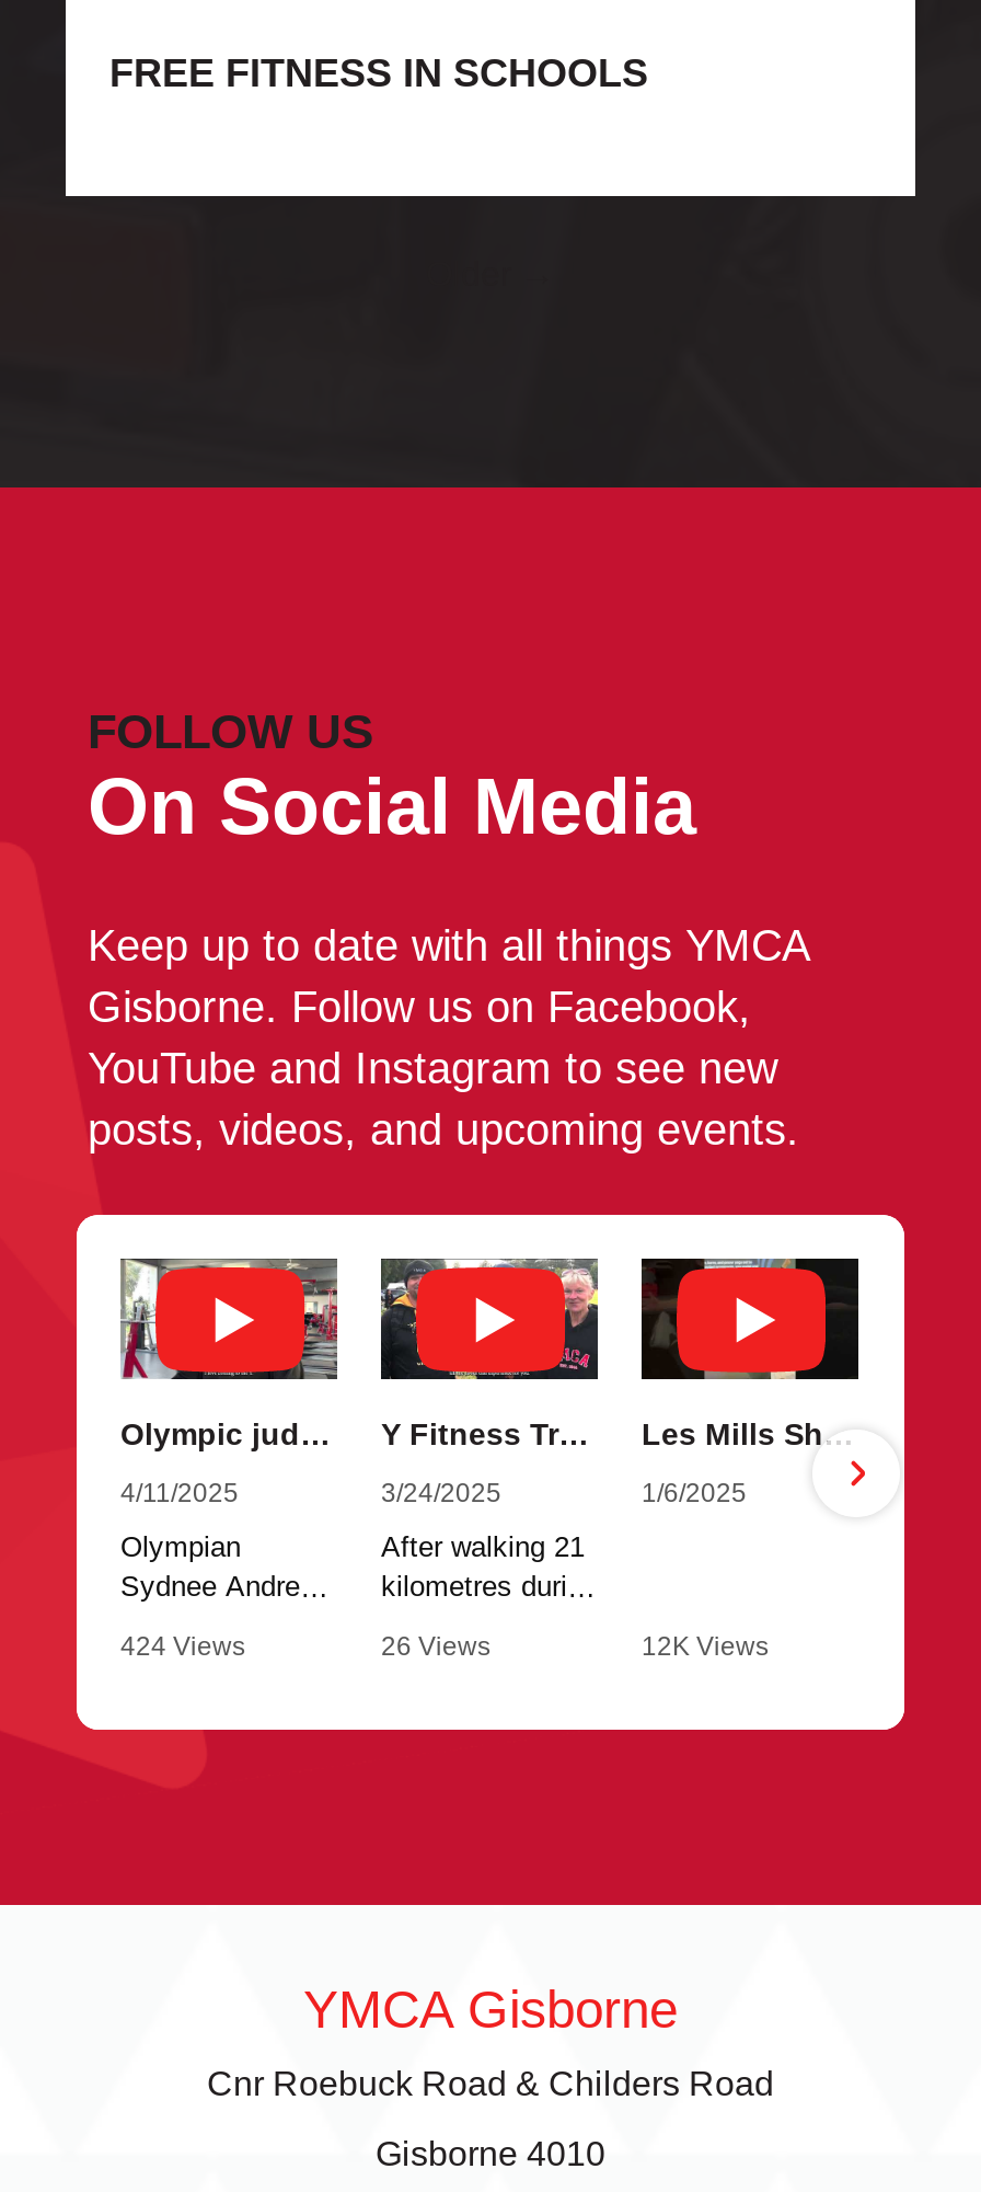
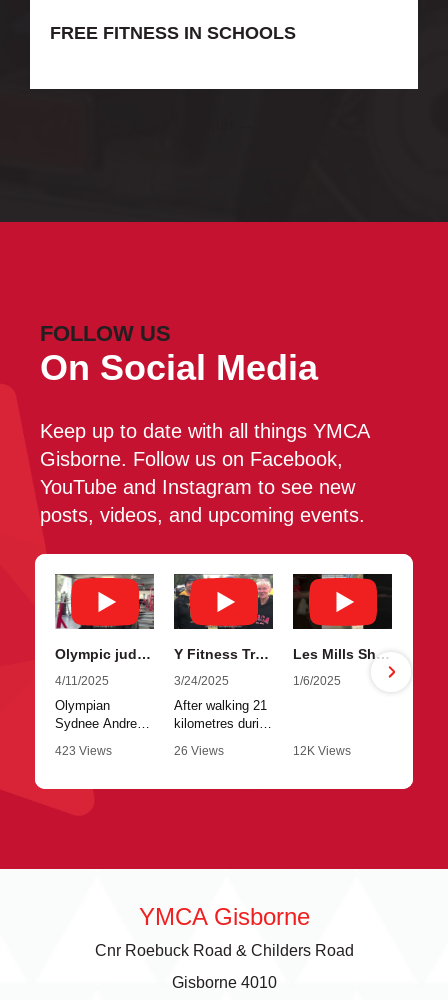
- 424 Views
+ 423 Views
